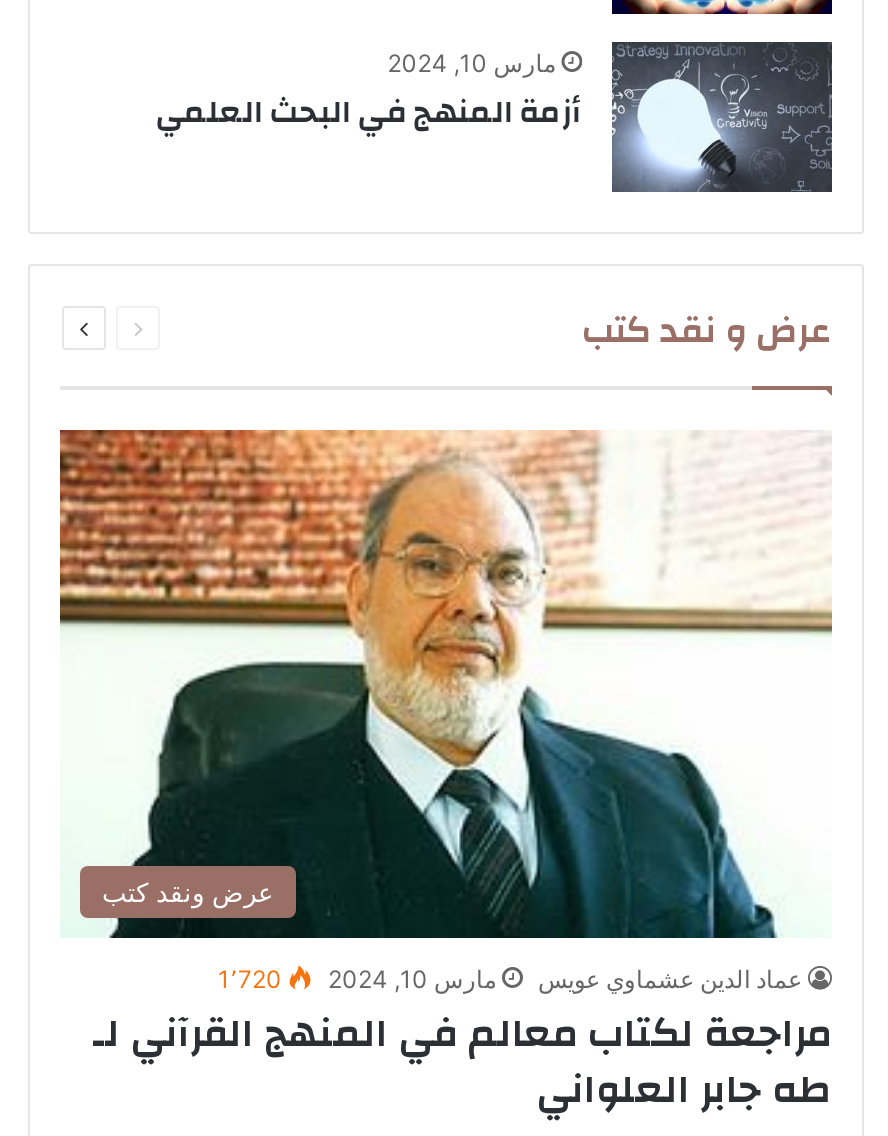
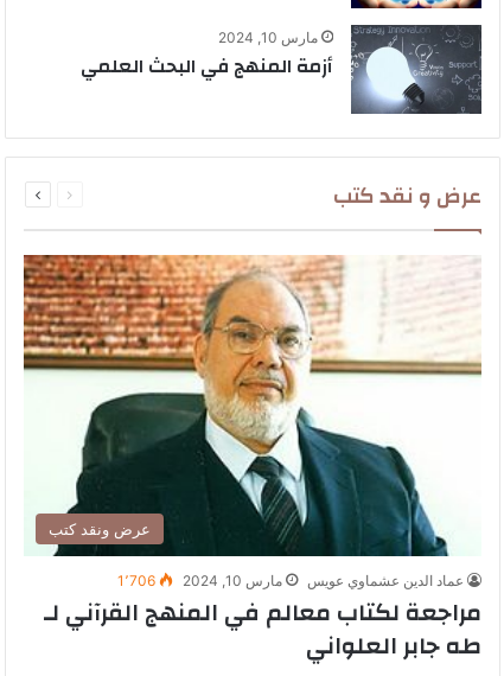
- 1٬720
+ 1٬706
